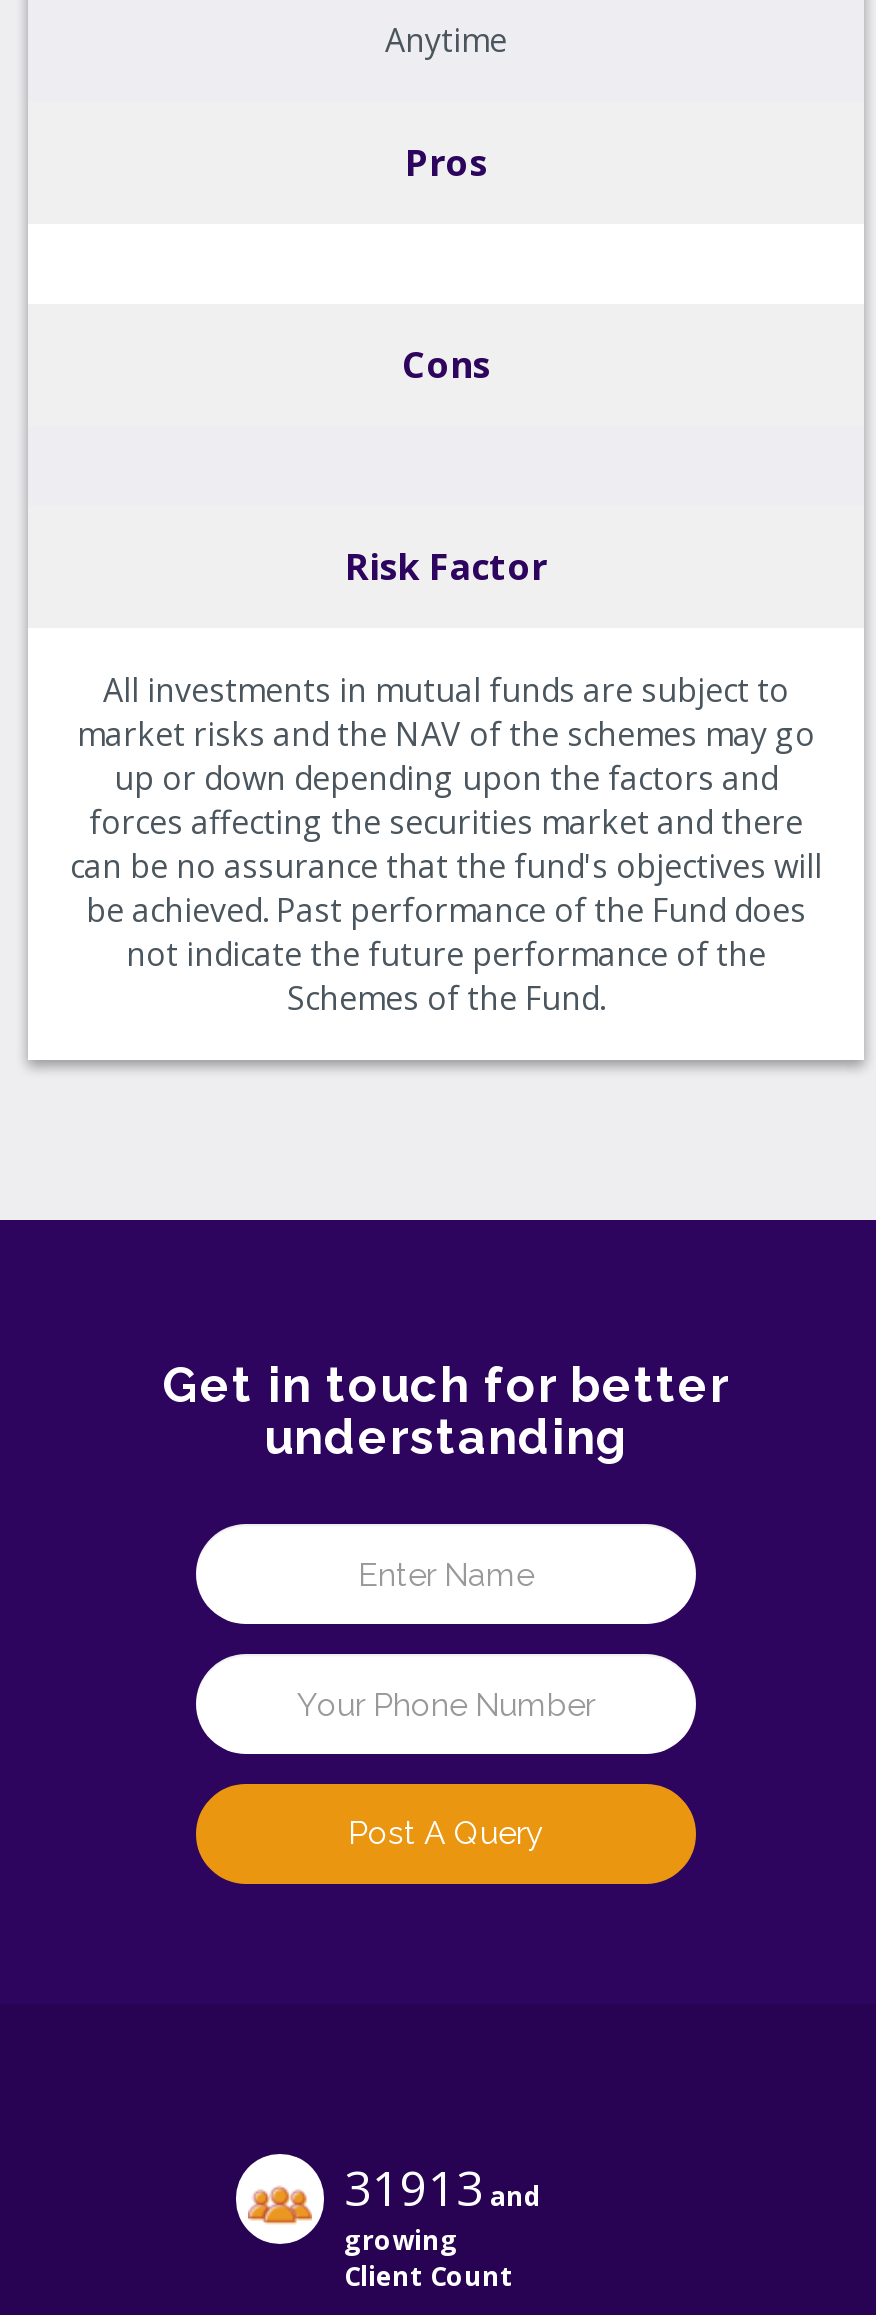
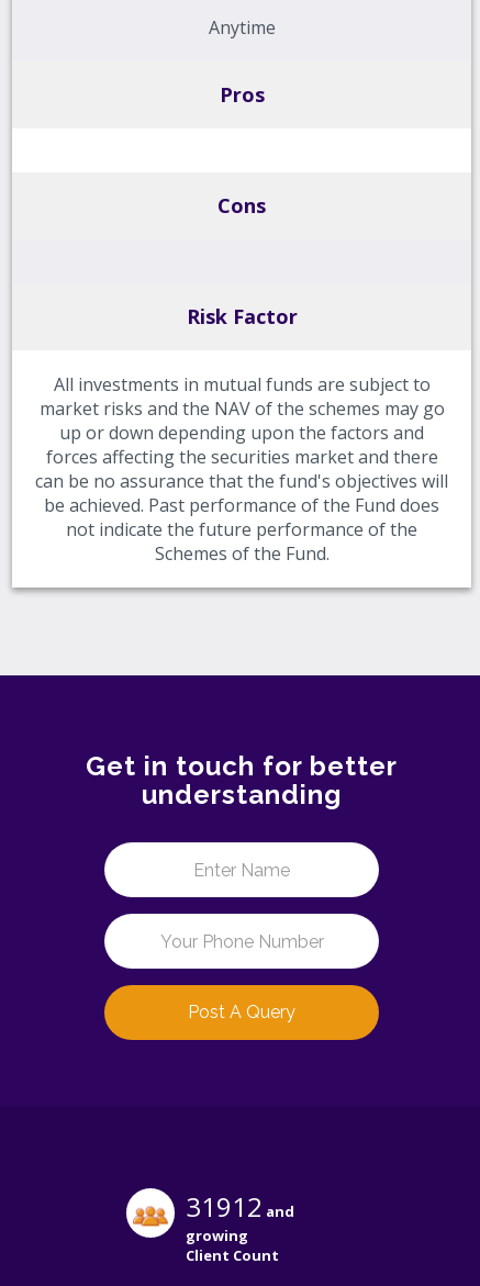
- 31913 and
+ 31912 and
